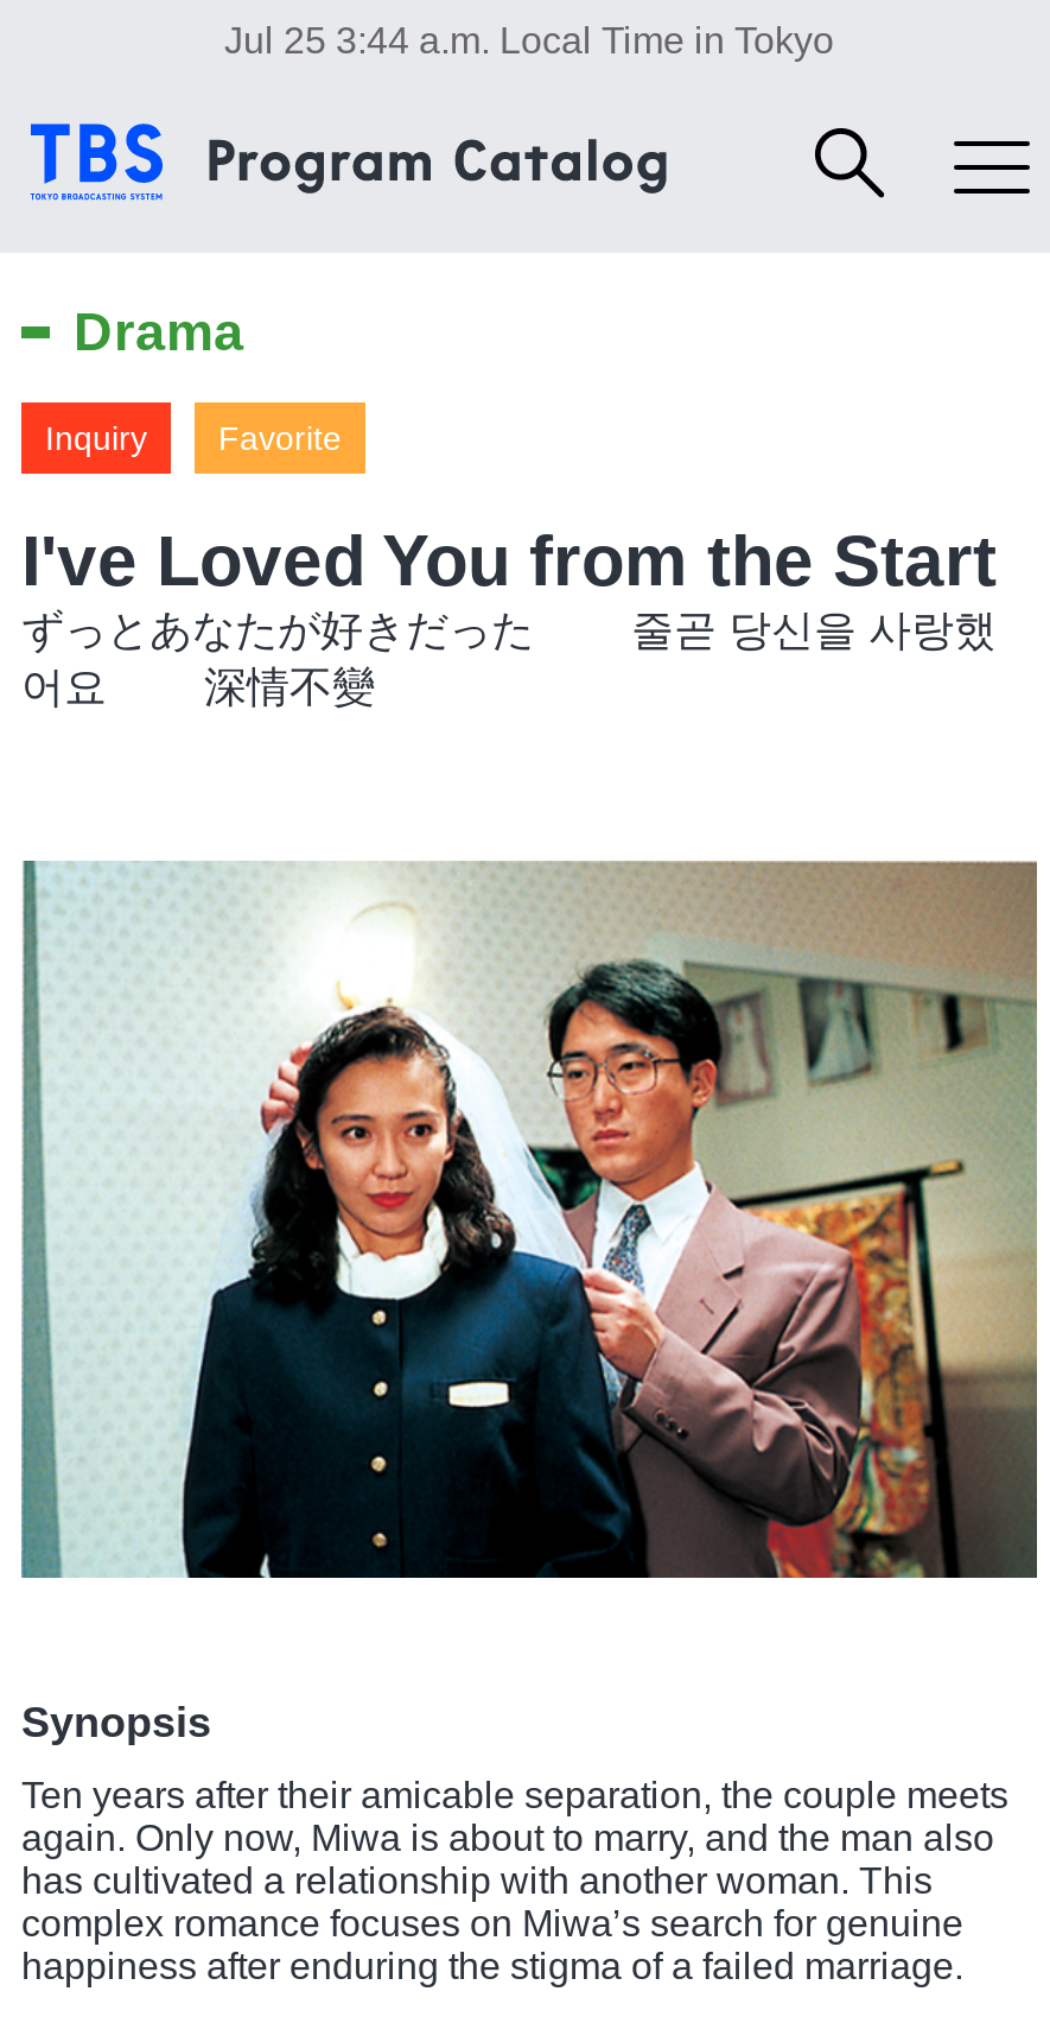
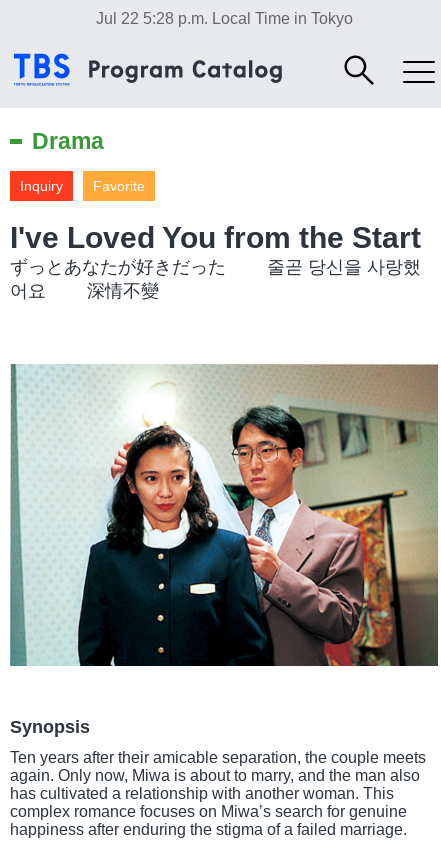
- Jul 25 3:44 a.m. Local Time in Tokyo
+ Jul 22 5:28 p.m. Local Time in Tokyo
